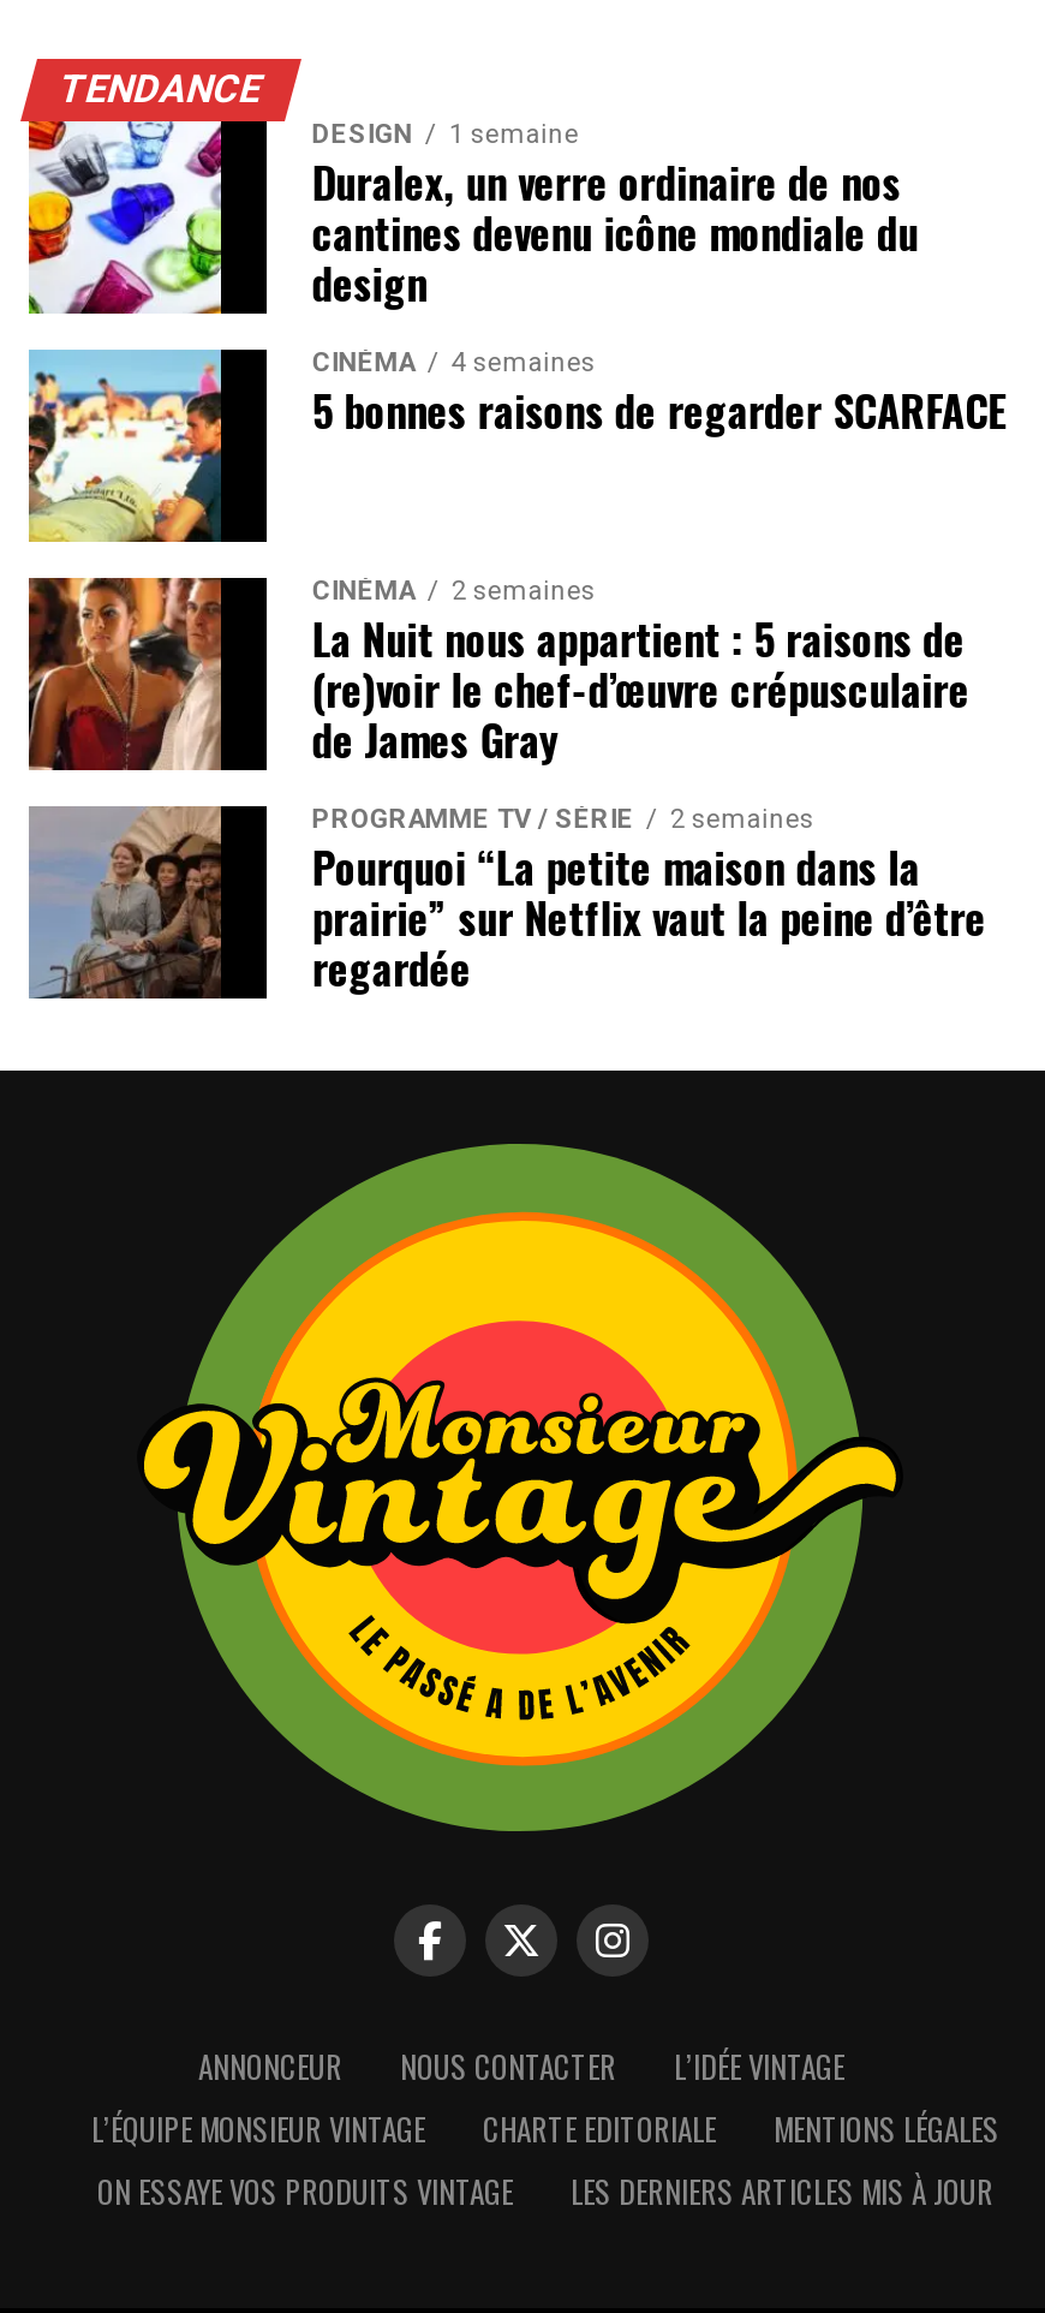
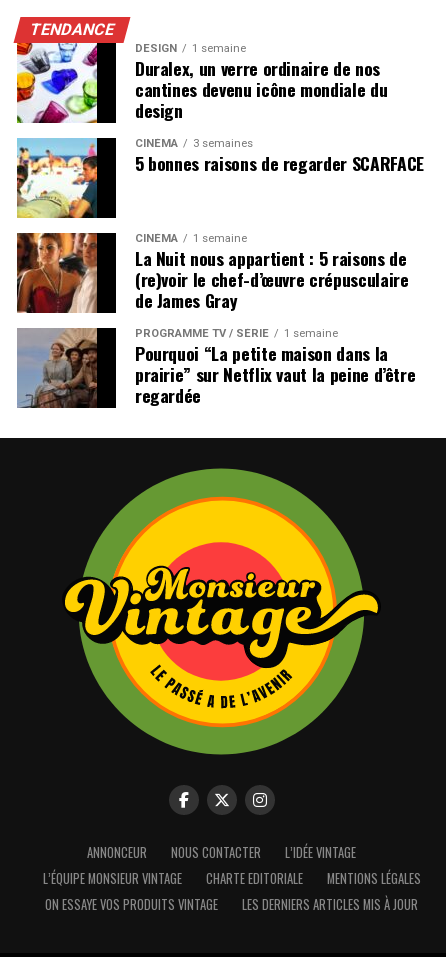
- CINÉMA 4 semaines
+ CINÉMA 3 semaines

- CINÉMA 2 semaines
+ CINÉMA 1 semaine

- PROGRAMME TV / SÉRIE 2 semaines
+ PROGRAMME TV / SÉRIE 1 semaine
